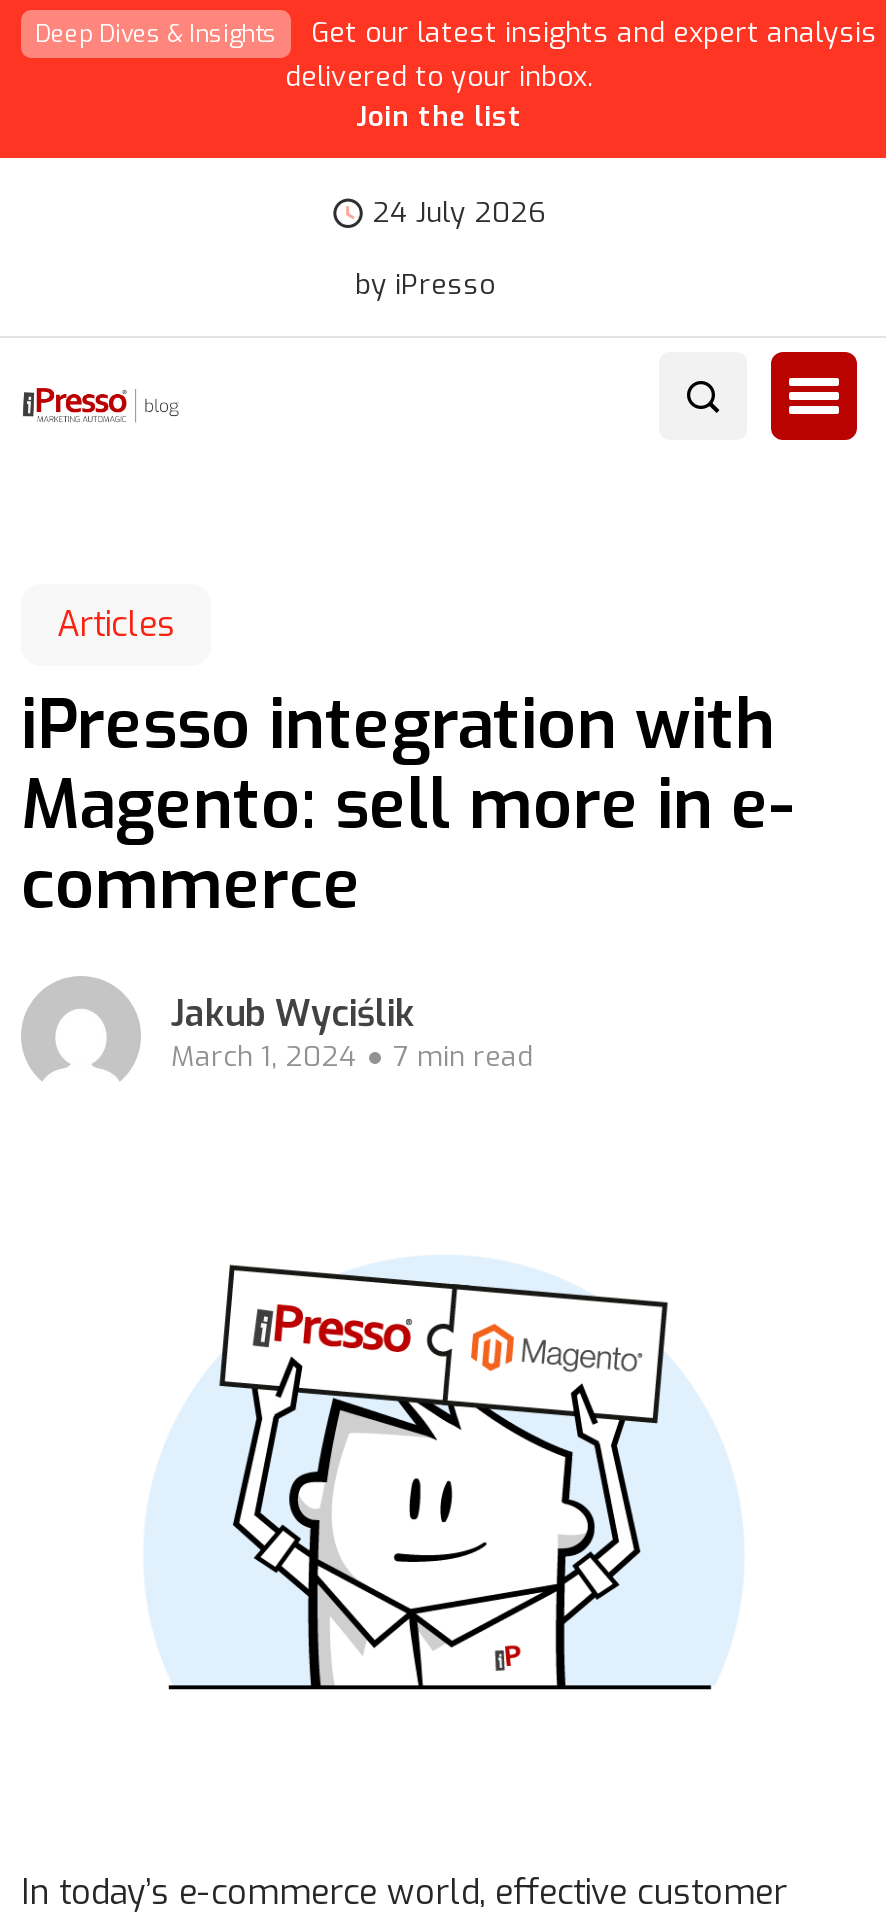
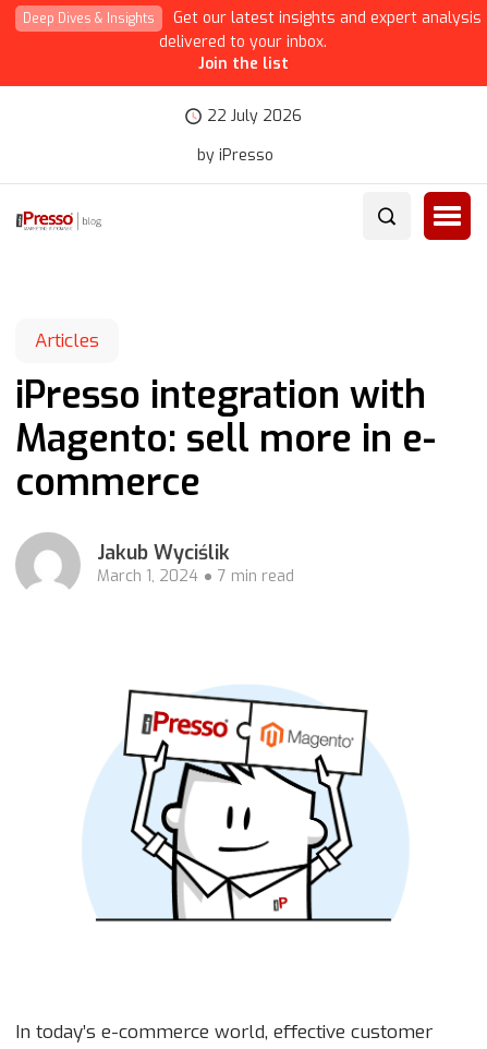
- 24 July 2026
+ 22 July 2026
